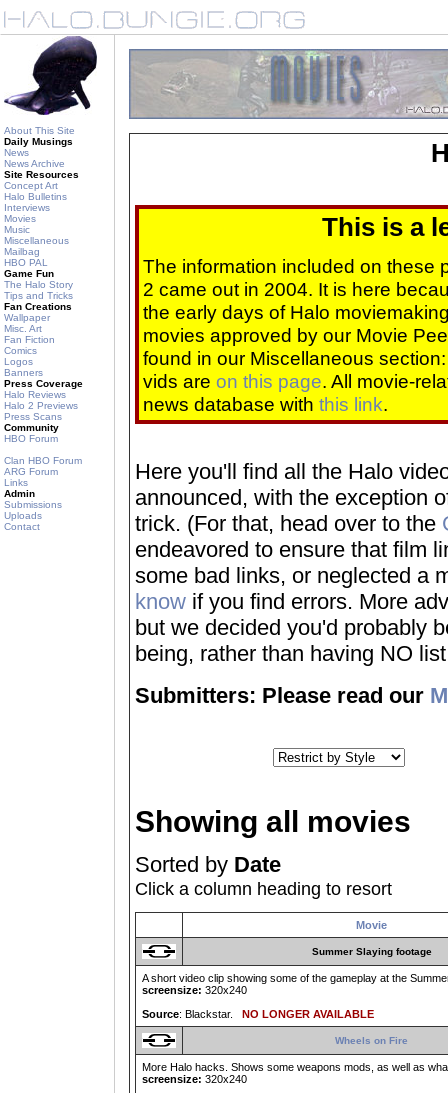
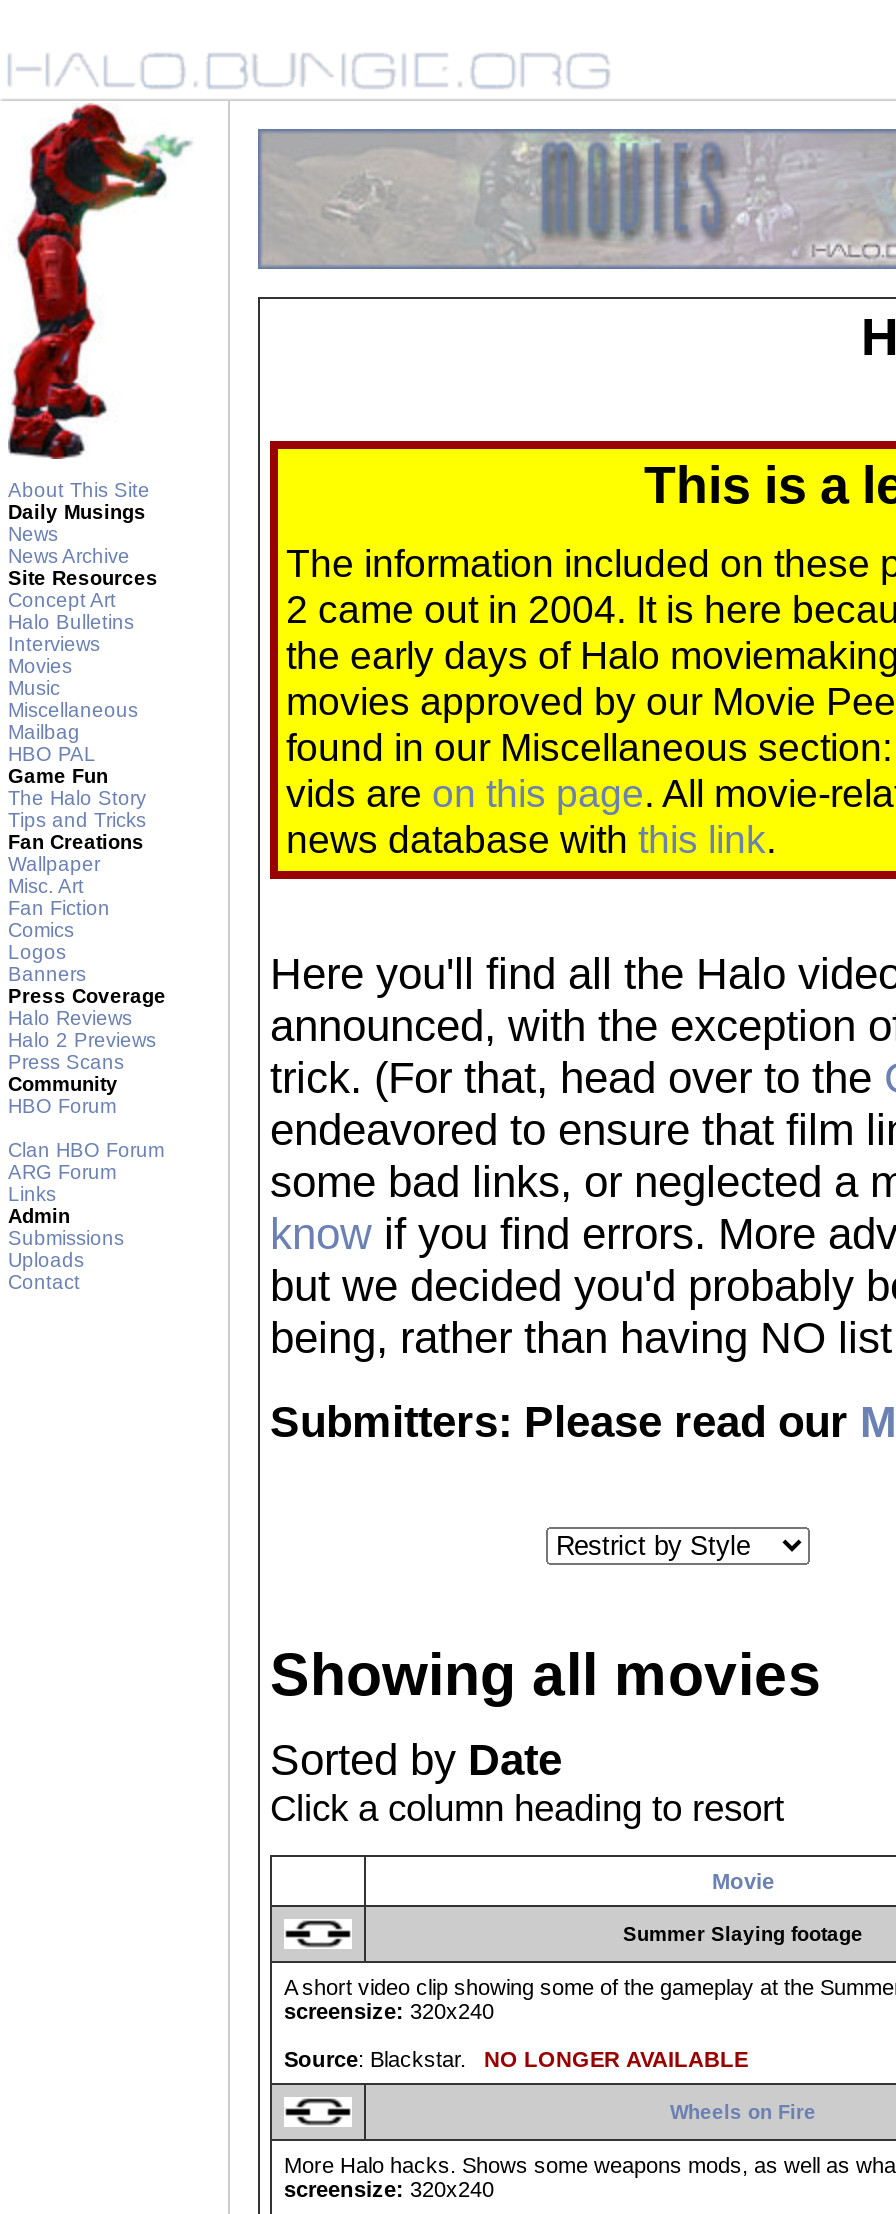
- [image]
+ [image]

moved down: About This Site | Daily Musings | News | ... | Uploads | Contact
